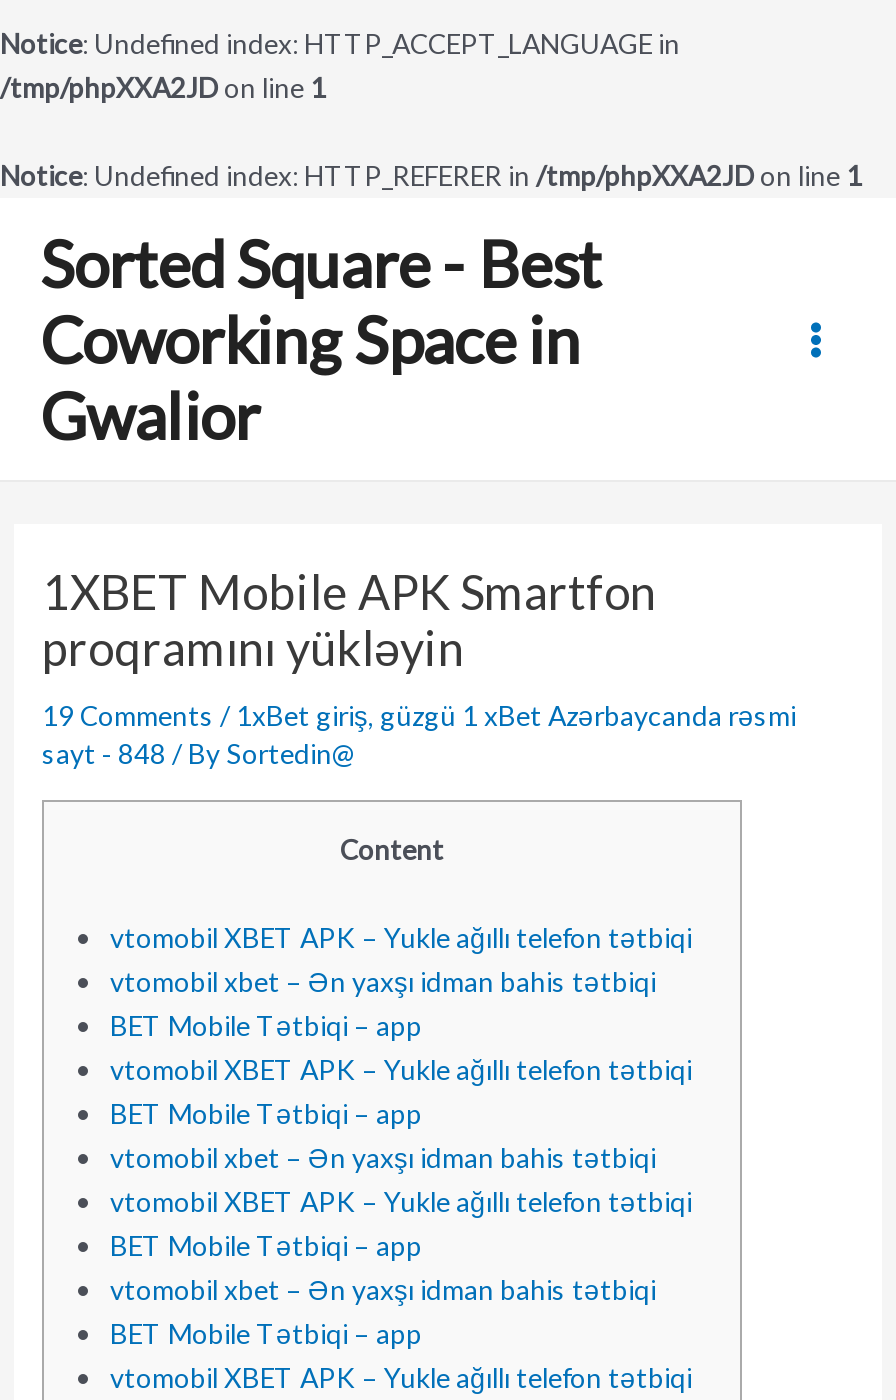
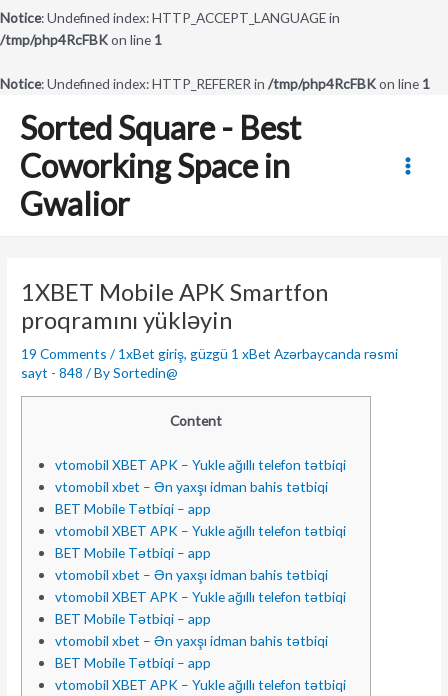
- /tmp/phpXXA2JD on line 1
+ /tmp/php4RcFBK on line 1

- Notice: Undefined index: HTTP_REFERER in /tmp/phpXXA2JD on line 1
+ Notice: Undefined index: HTTP_REFERER in /tmp/php4RcFBK on line 1
